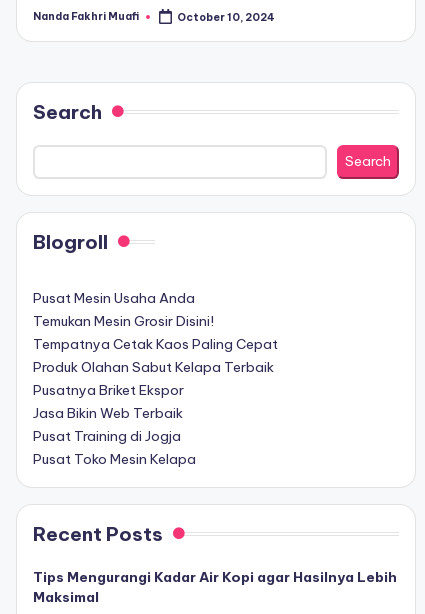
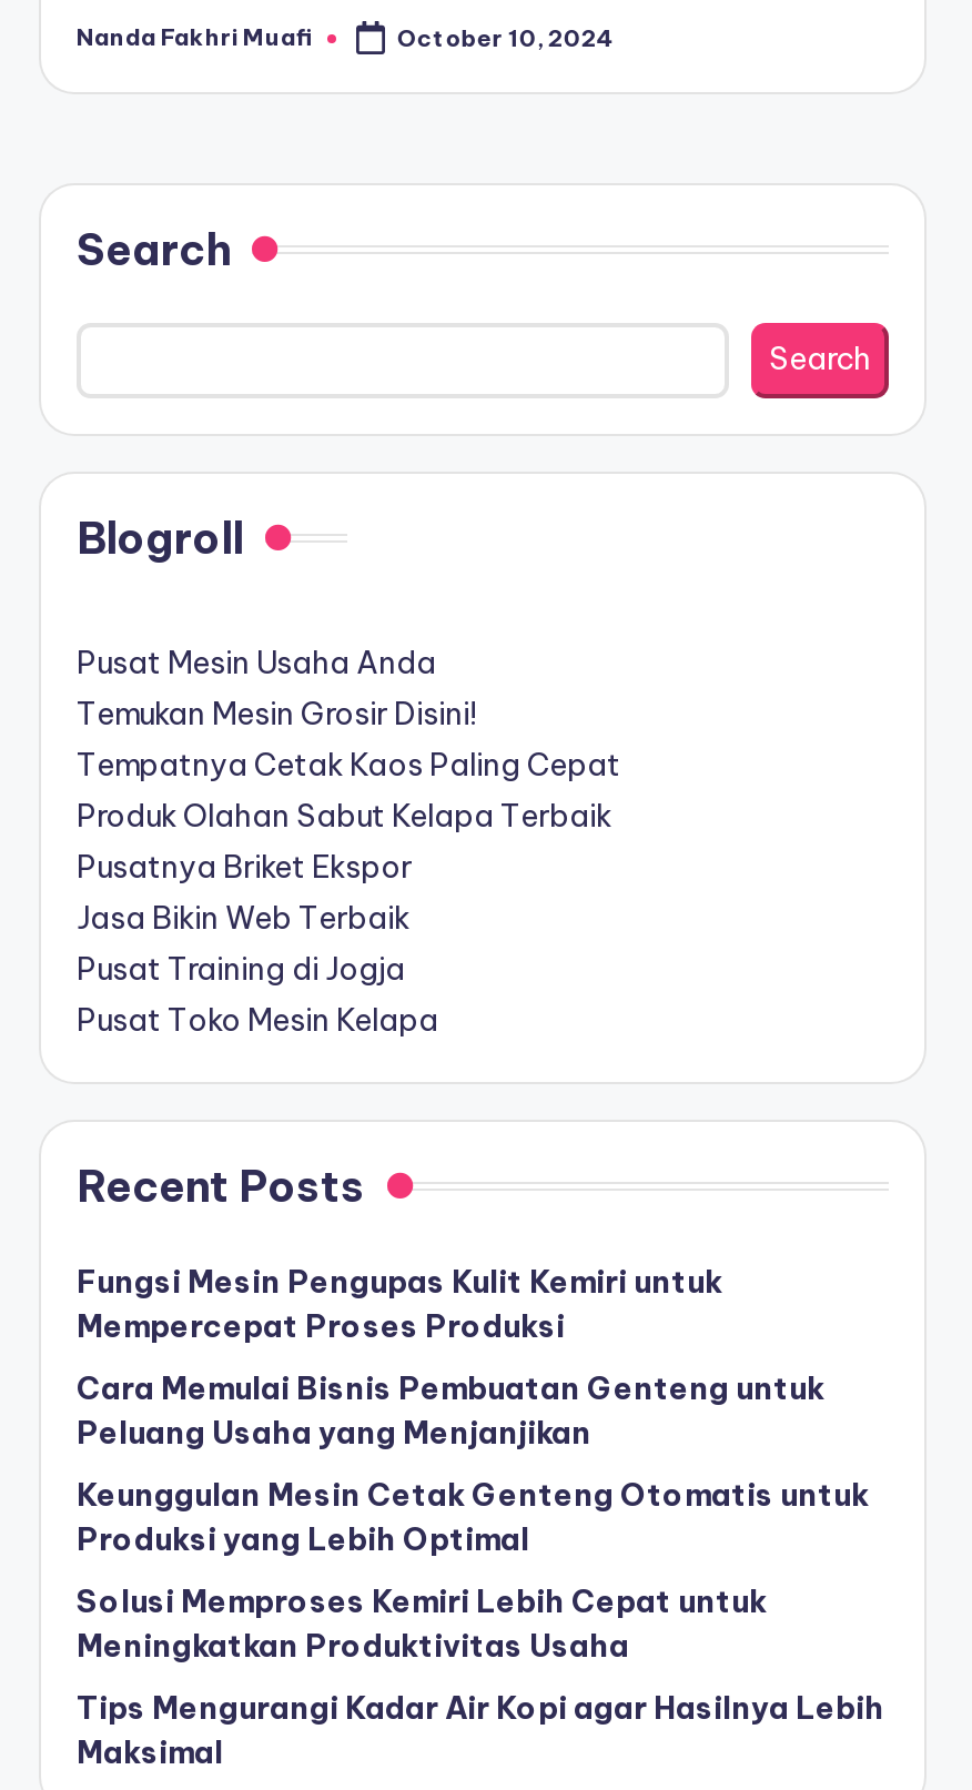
+ Fungsi Mesin Pengupas Kulit Kemiri untuk
+ Mempercepat Proses Produksi
+ Cara Memulai Bisnis Pembuatan Genteng untuk
+ Peluang Usaha yang Menjanjikan
+ Keunggulan Mesin Cetak Genteng Otomatis untuk
+ Produksi yang Lebih Optimal
+ Solusi Memproses Kemiri Lebih Cepat untuk
+ Meningkatkan Produktivitas Usaha
